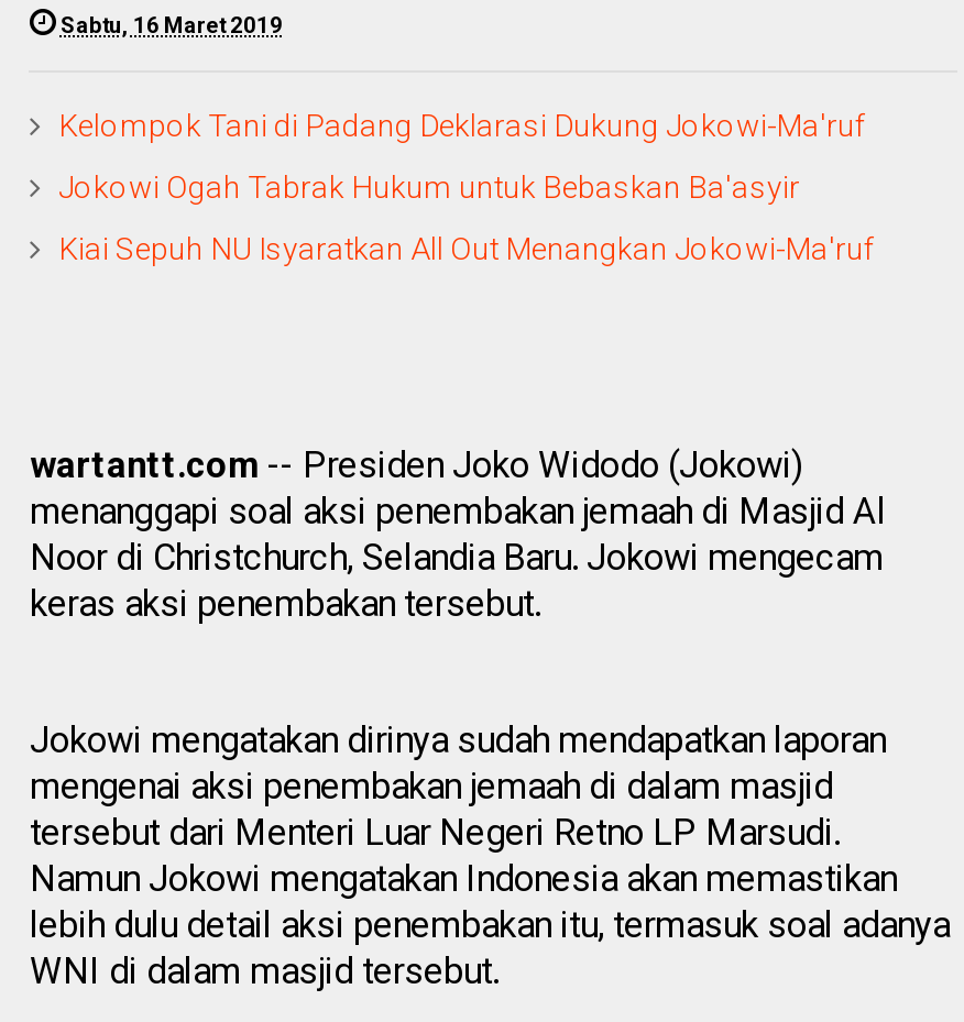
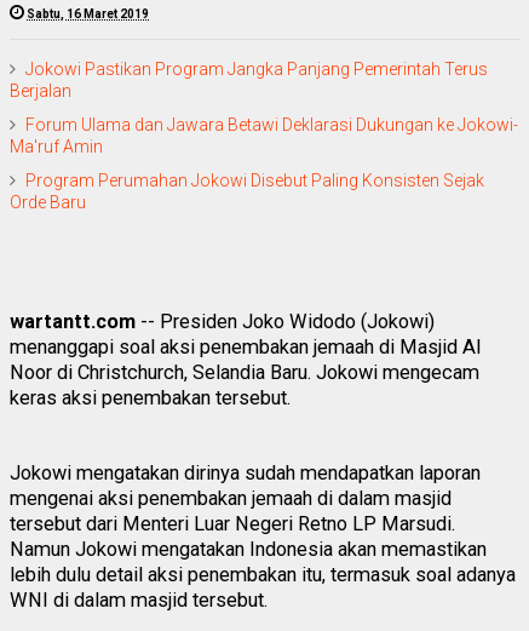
- Kelompok Tani di Padang Deklarasi Dukung Jokowi-Ma'ruf
+ Jokowi Pastikan Program Jangka Panjang Pemerintah Terus
+ Berjalan

- Jokowi Ogah Tabrak Hukum untuk Bebaskan Ba'asyir
+ Forum Ulama dan Jawara Betawi Deklarasi Dukungan ke Jokowi-
+ Ma'ruf Amin

- Kiai Sepuh NU Isyaratkan All Out Menangkan Jokowi-Ma'ruf
+ Program Perumahan Jokowi Disebut Paling Konsisten Sejak
+ Orde Baru
